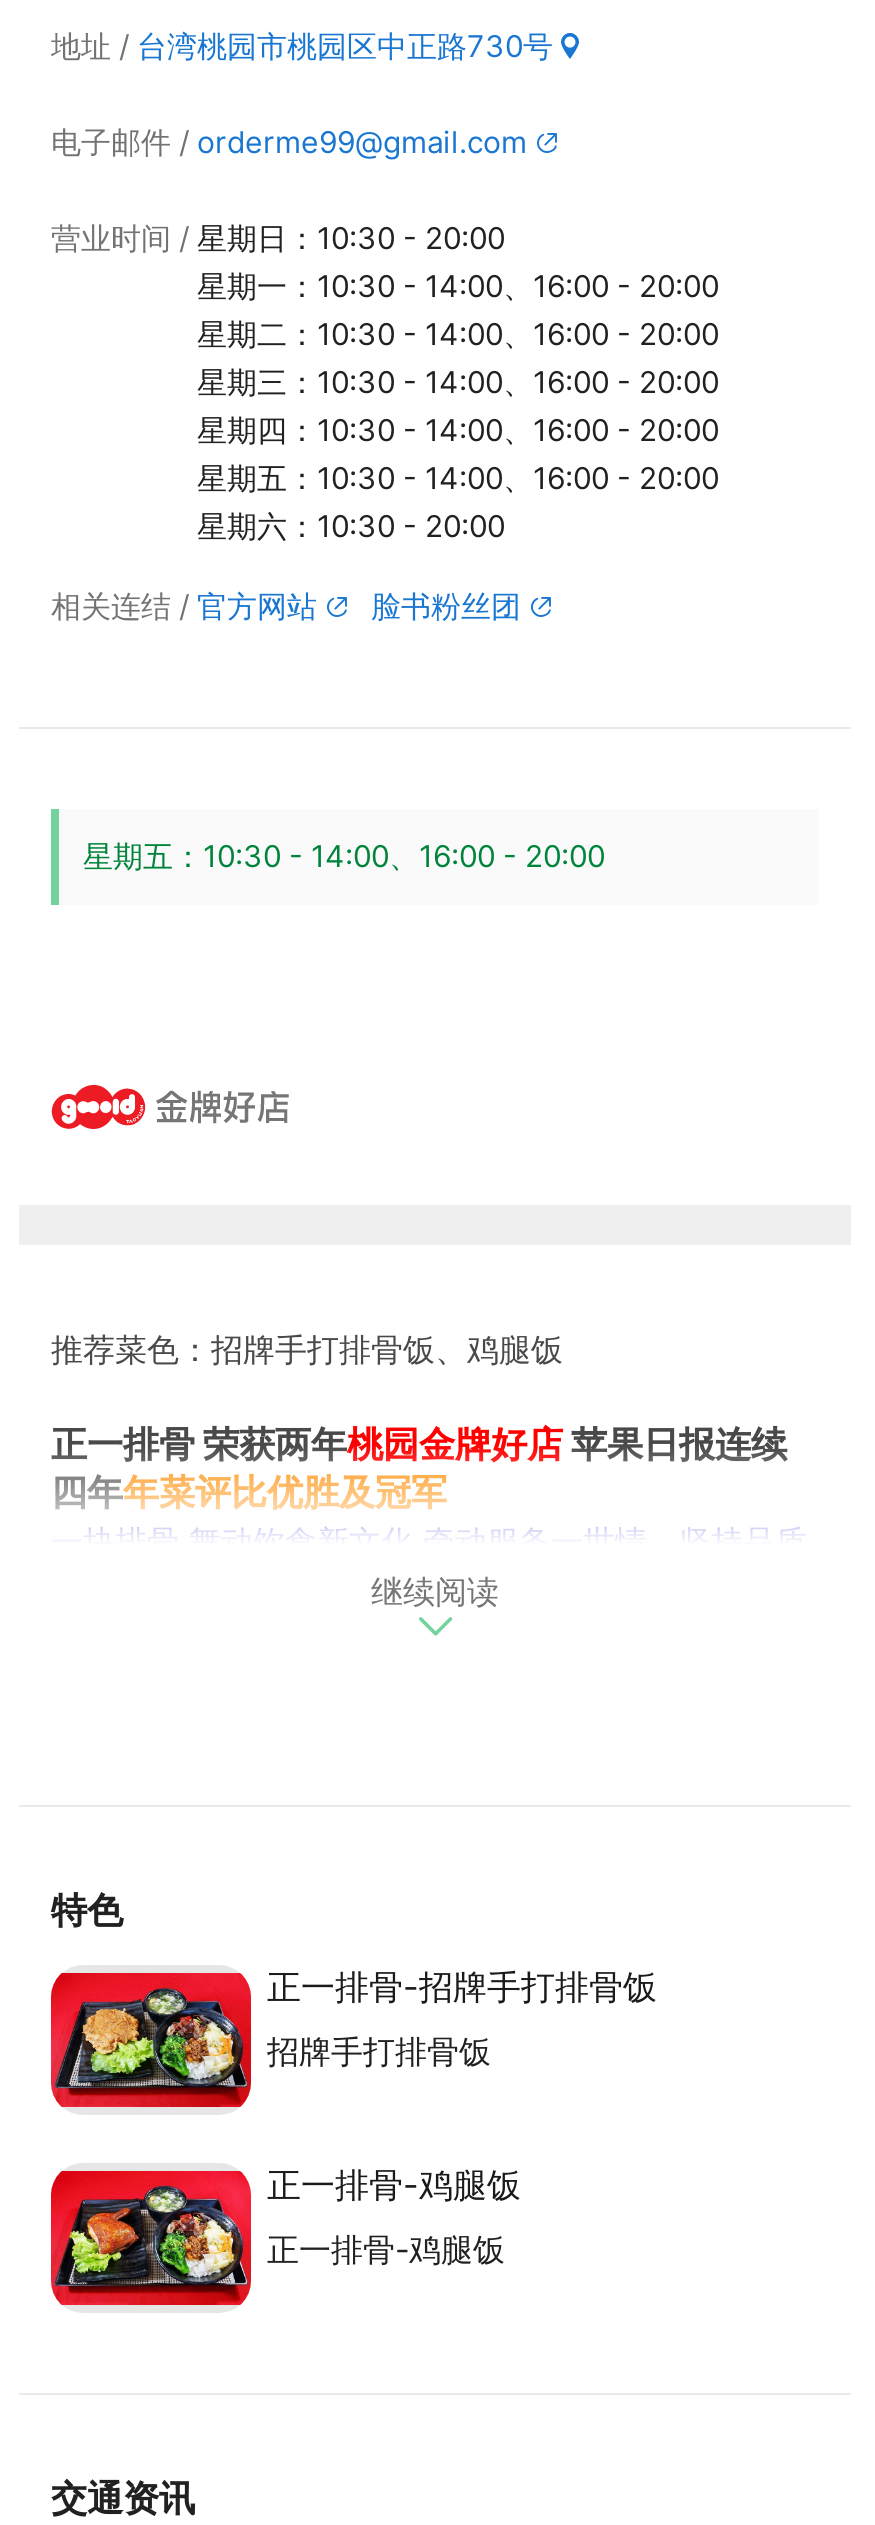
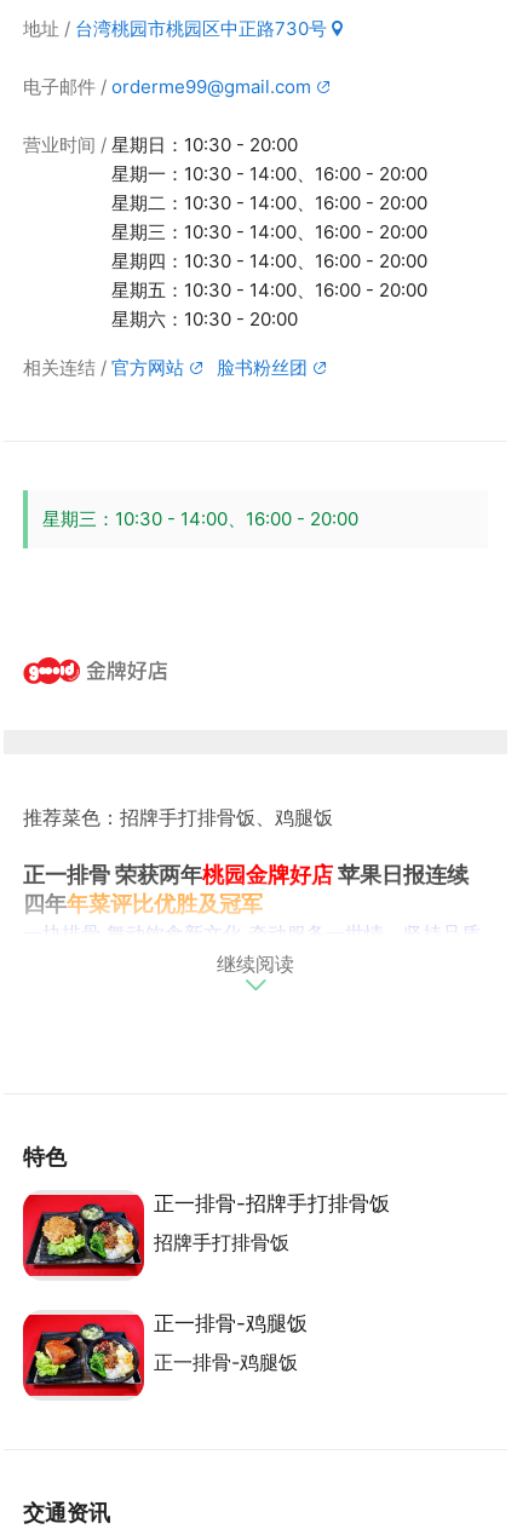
- 星期五：10:30 - 14:00、16:00 - 20:00
+ 星期三：10:30 - 14:00、16:00 - 20:00
